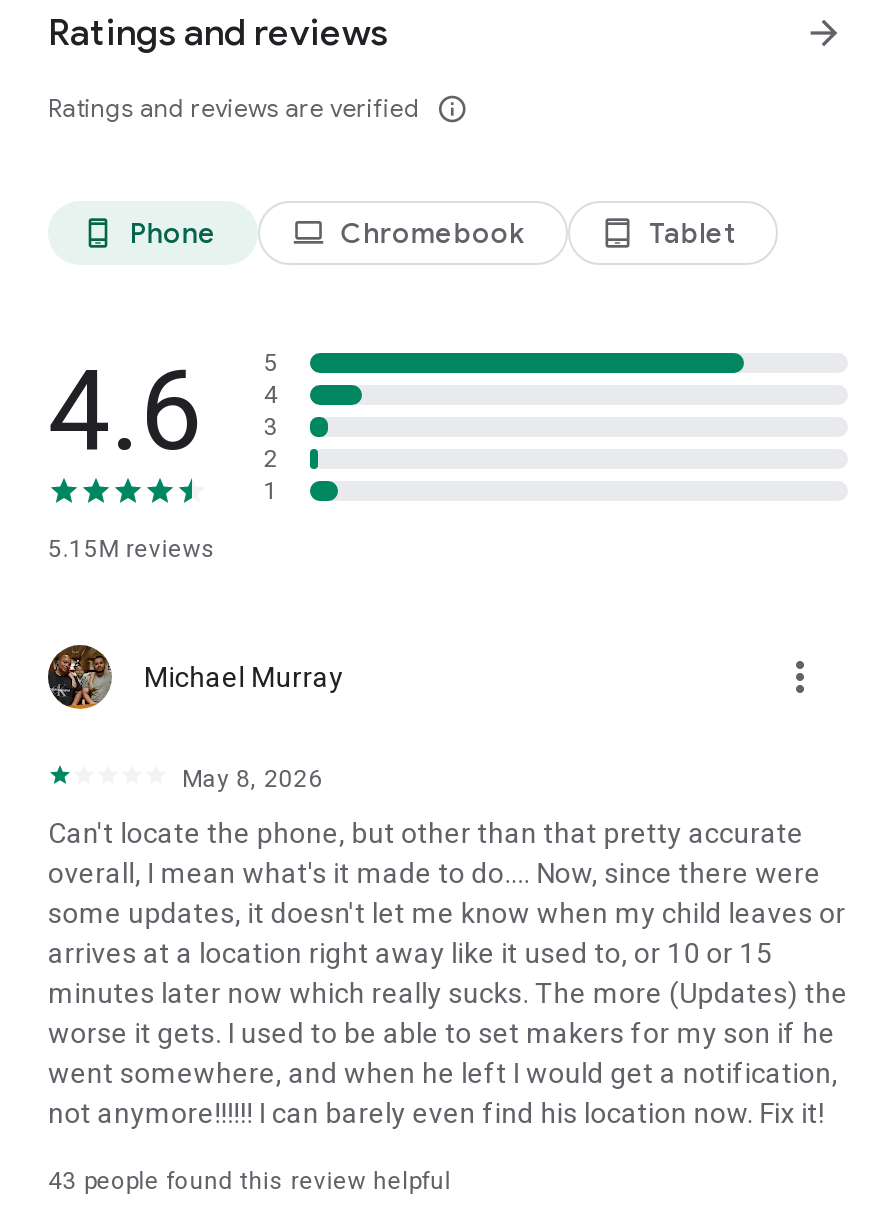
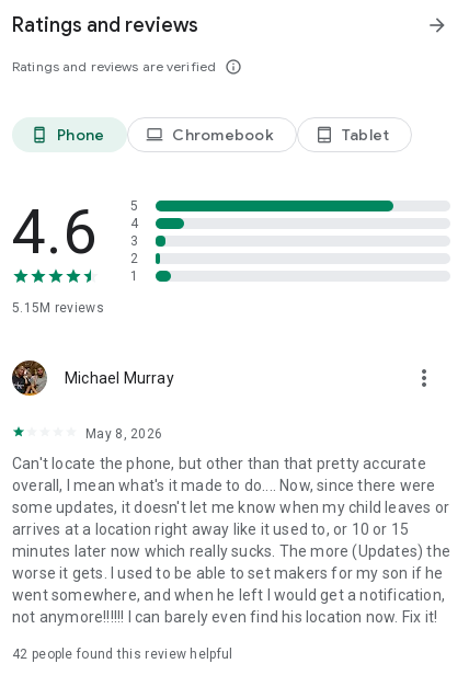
- 43 people found this review helpful
+ 42 people found this review helpful
